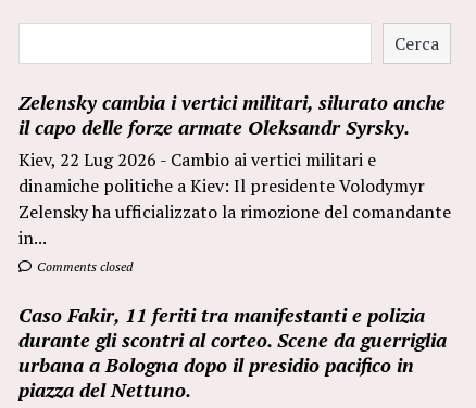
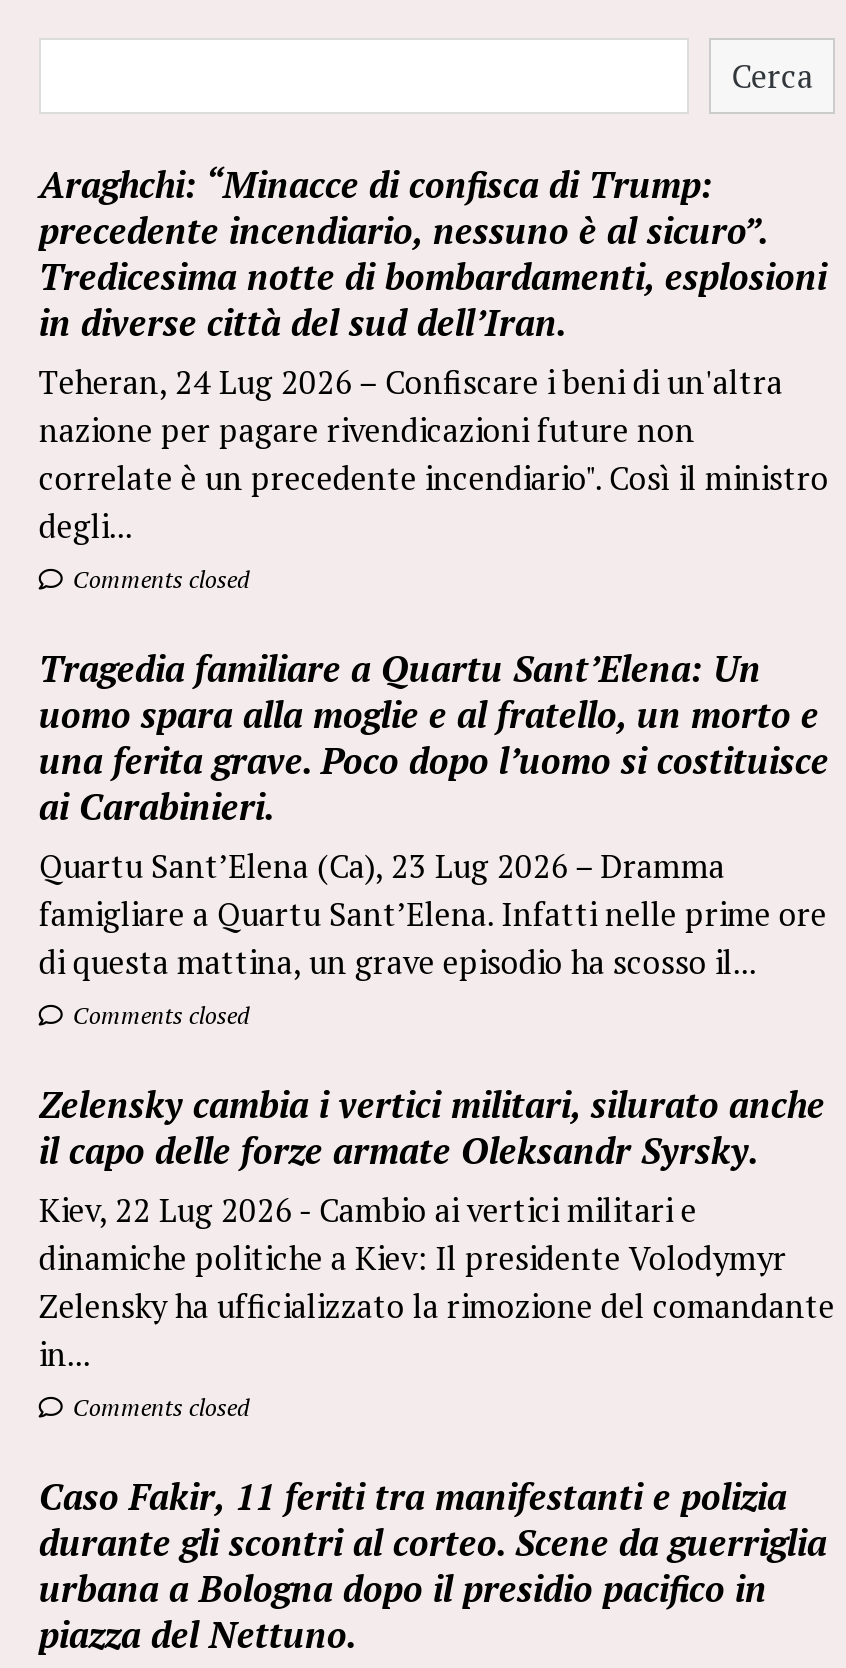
+ Araghchi: “Minacce di confisca di Trump:
+ precedente incendiario, nessuno è al sicuro”.
+ Tredicesima notte di bombardamenti, esplosioni
+ in diverse città del sud dell’Iran.
+ Teheran, 24 Lug 2026 – Confiscare i beni di un'altra
+ nazione per pagare rivendicazioni future non
+ correlate è un precedente incendiario". Così il ministro
+ degli...
+ Comments closed
+ Tragedia familiare a Quartu Sant’Elena: Un
+ uomo spara alla moglie e al fratello, un morto e
+ una ferita grave. Poco dopo l’uomo si costituisce
+ ai Carabinieri.
+ Quartu Sant’Elena (Ca), 23 Lug 2026 – Dramma
+ famigliare a Quartu Sant’Elena. Infatti nelle prime ore
+ di questa mattina, un grave episodio ha scosso il...
+ Comments closed
